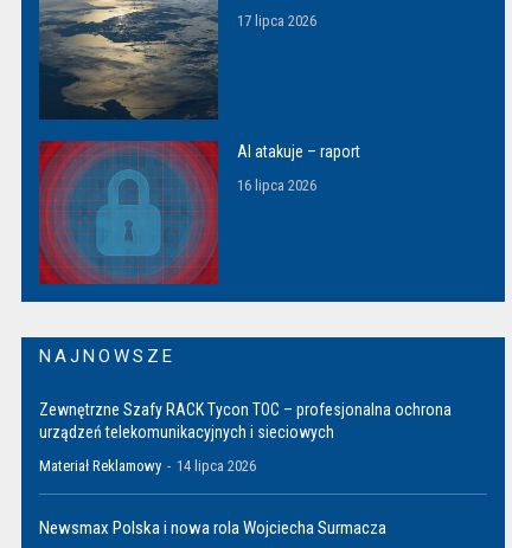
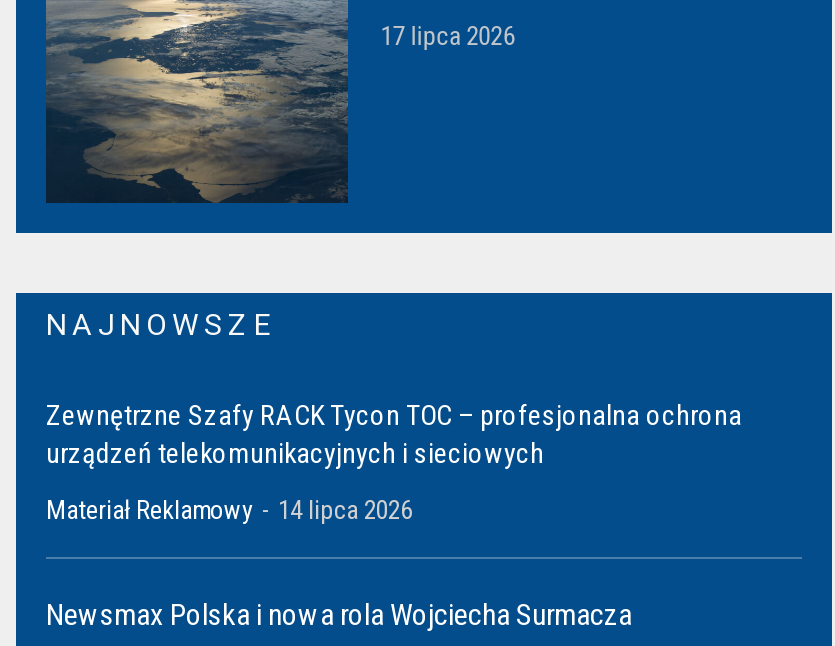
- [image]
- AI atakuje – raport
- 16 lipca 2026
